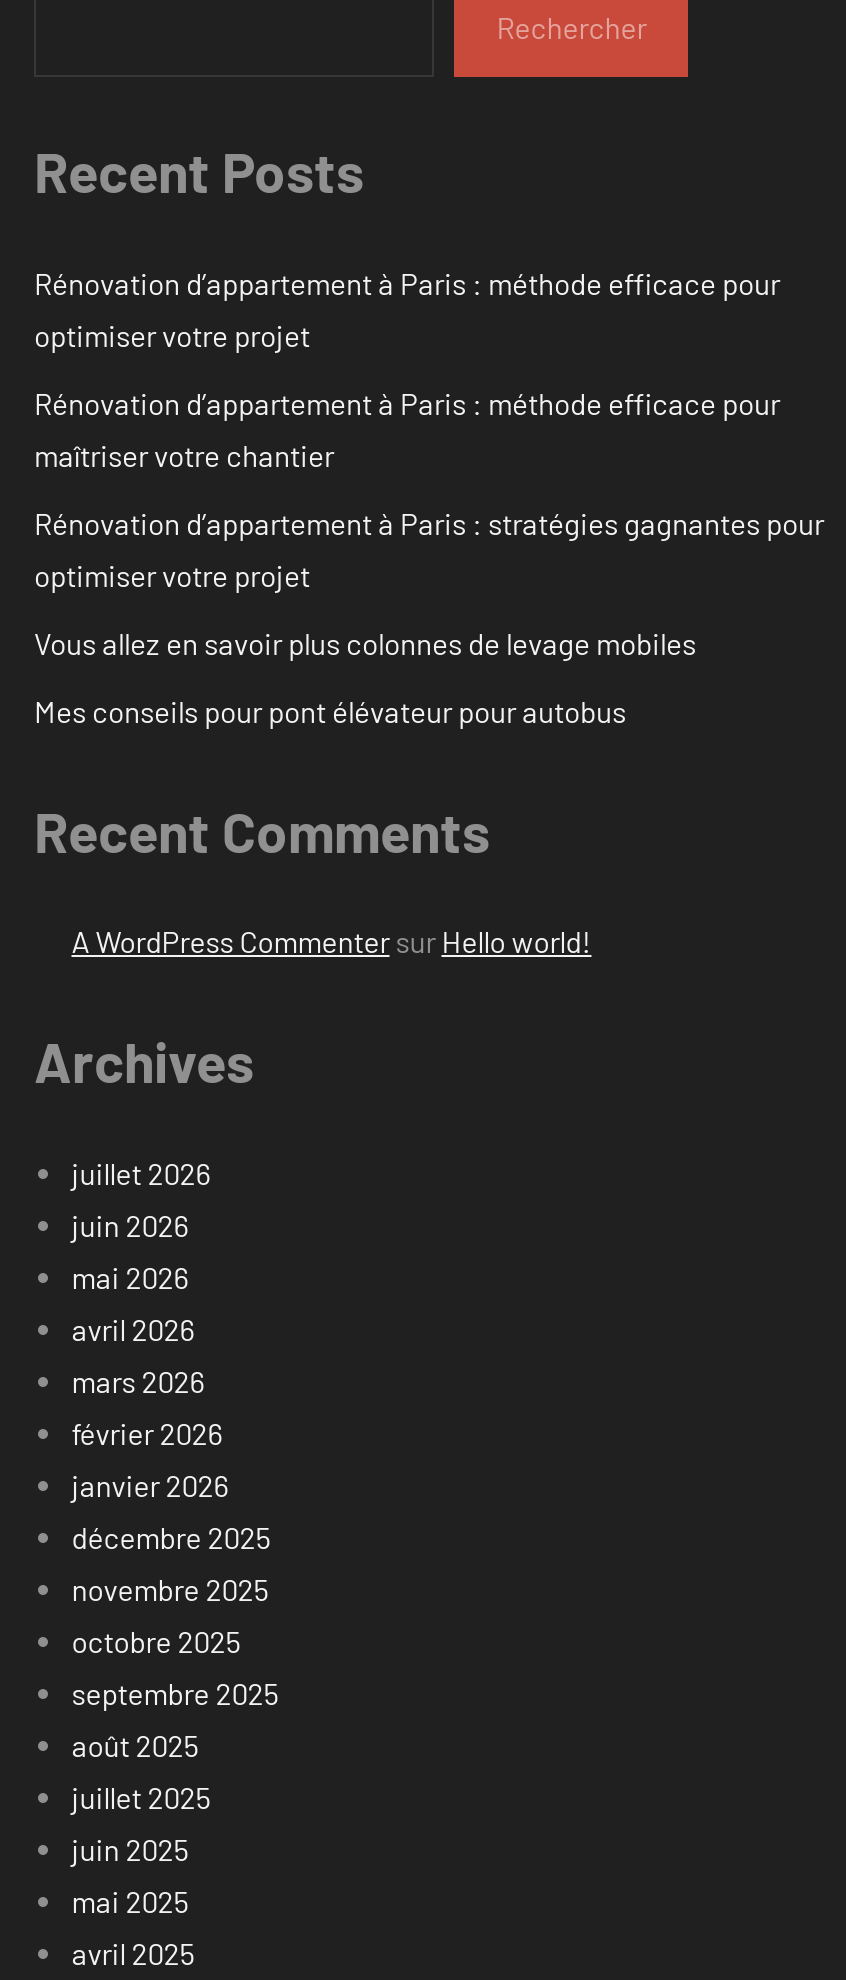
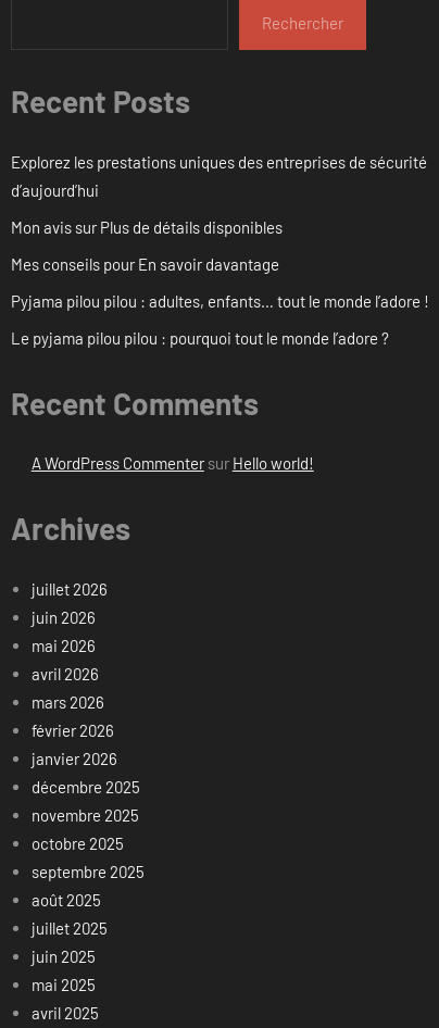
- Rénovation d’appartement à Paris : méthode efficace pour
- optimiser votre projet
+ Explorez les prestations uniques des entreprises de sécurité
+ d’aujourd’hui

- Rénovation d’appartement à Paris : méthode efficace pour
- maîtriser votre chantier
+ Mon avis sur Plus de détails disponibles

- Rénovation d’appartement à Paris : stratégies gagnantes pour
- optimiser votre projet
+ Mes conseils pour En savoir davantage

- Vous allez en savoir plus colonnes de levage mobiles
+ Pyjama pilou pilou : adultes, enfants… tout le monde l’adore !

- Mes conseils pour pont élévateur pour autobus
+ Le pyjama pilou pilou : pourquoi tout le monde l’adore ?
